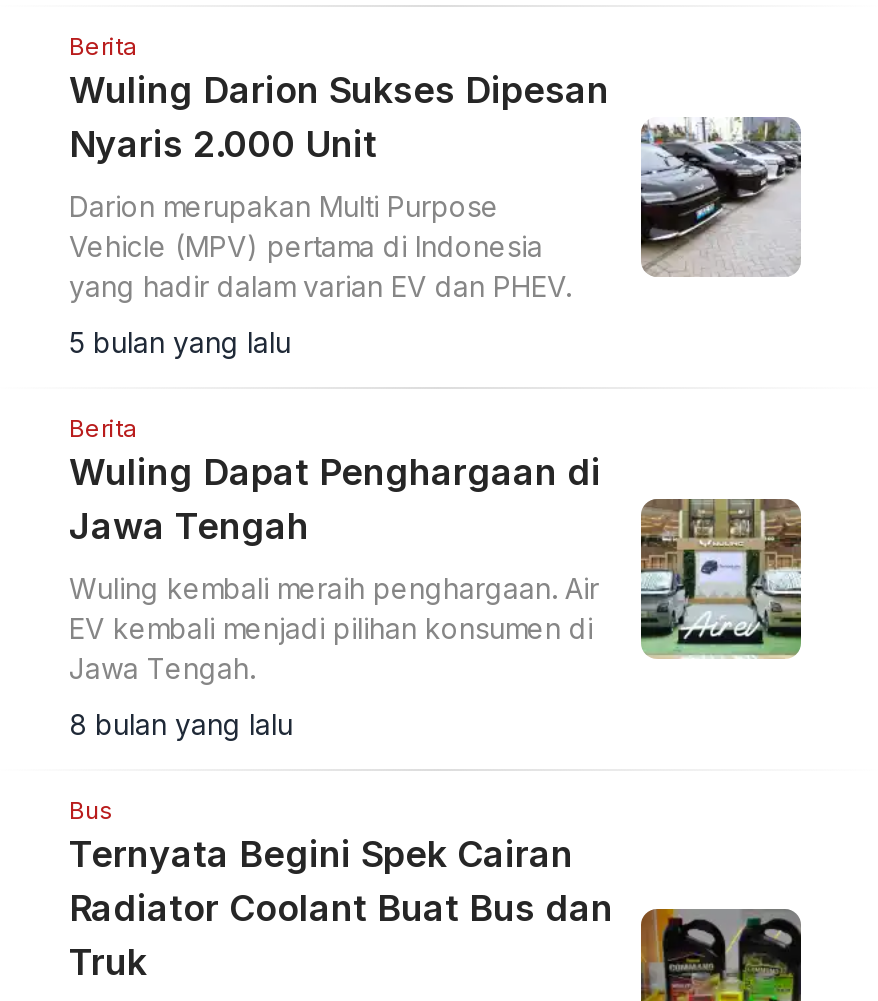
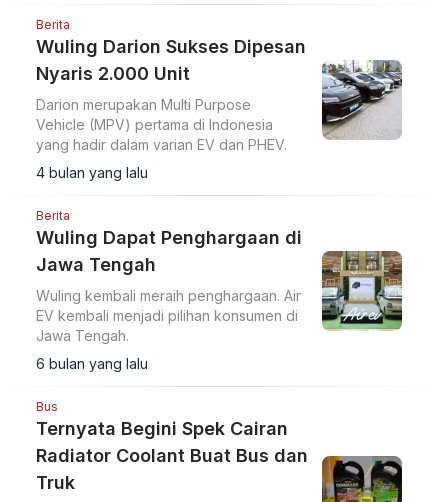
- 5 bulan yang lalu
+ 4 bulan yang lalu

- 8 bulan yang lalu
+ 6 bulan yang lalu
